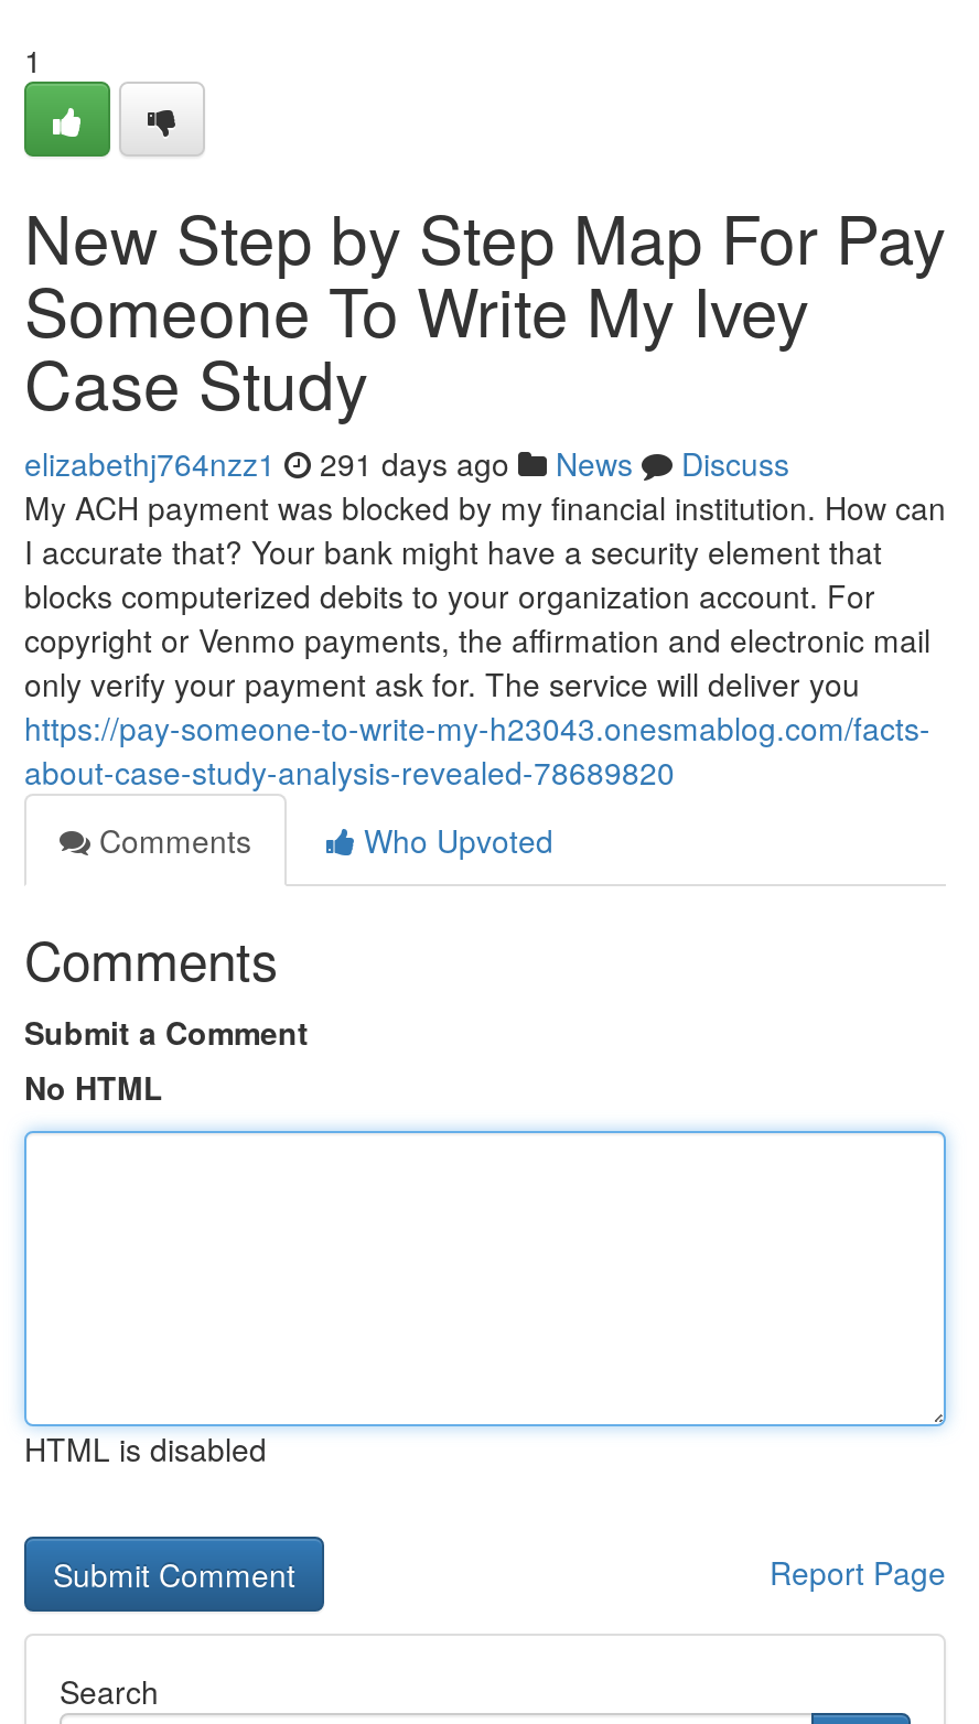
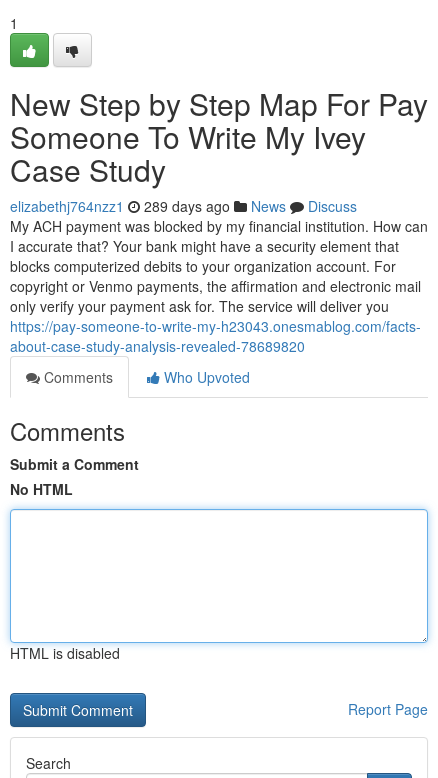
- elizabethj764nzz1 291 days ago News Discuss
+ elizabethj764nzz1 289 days ago News Discuss
